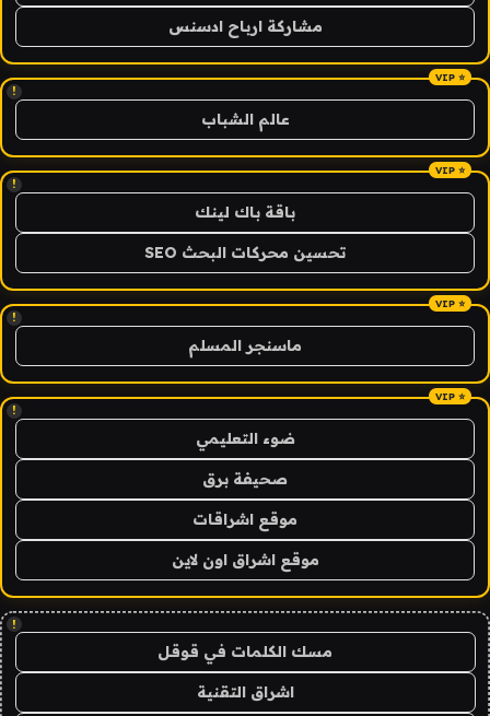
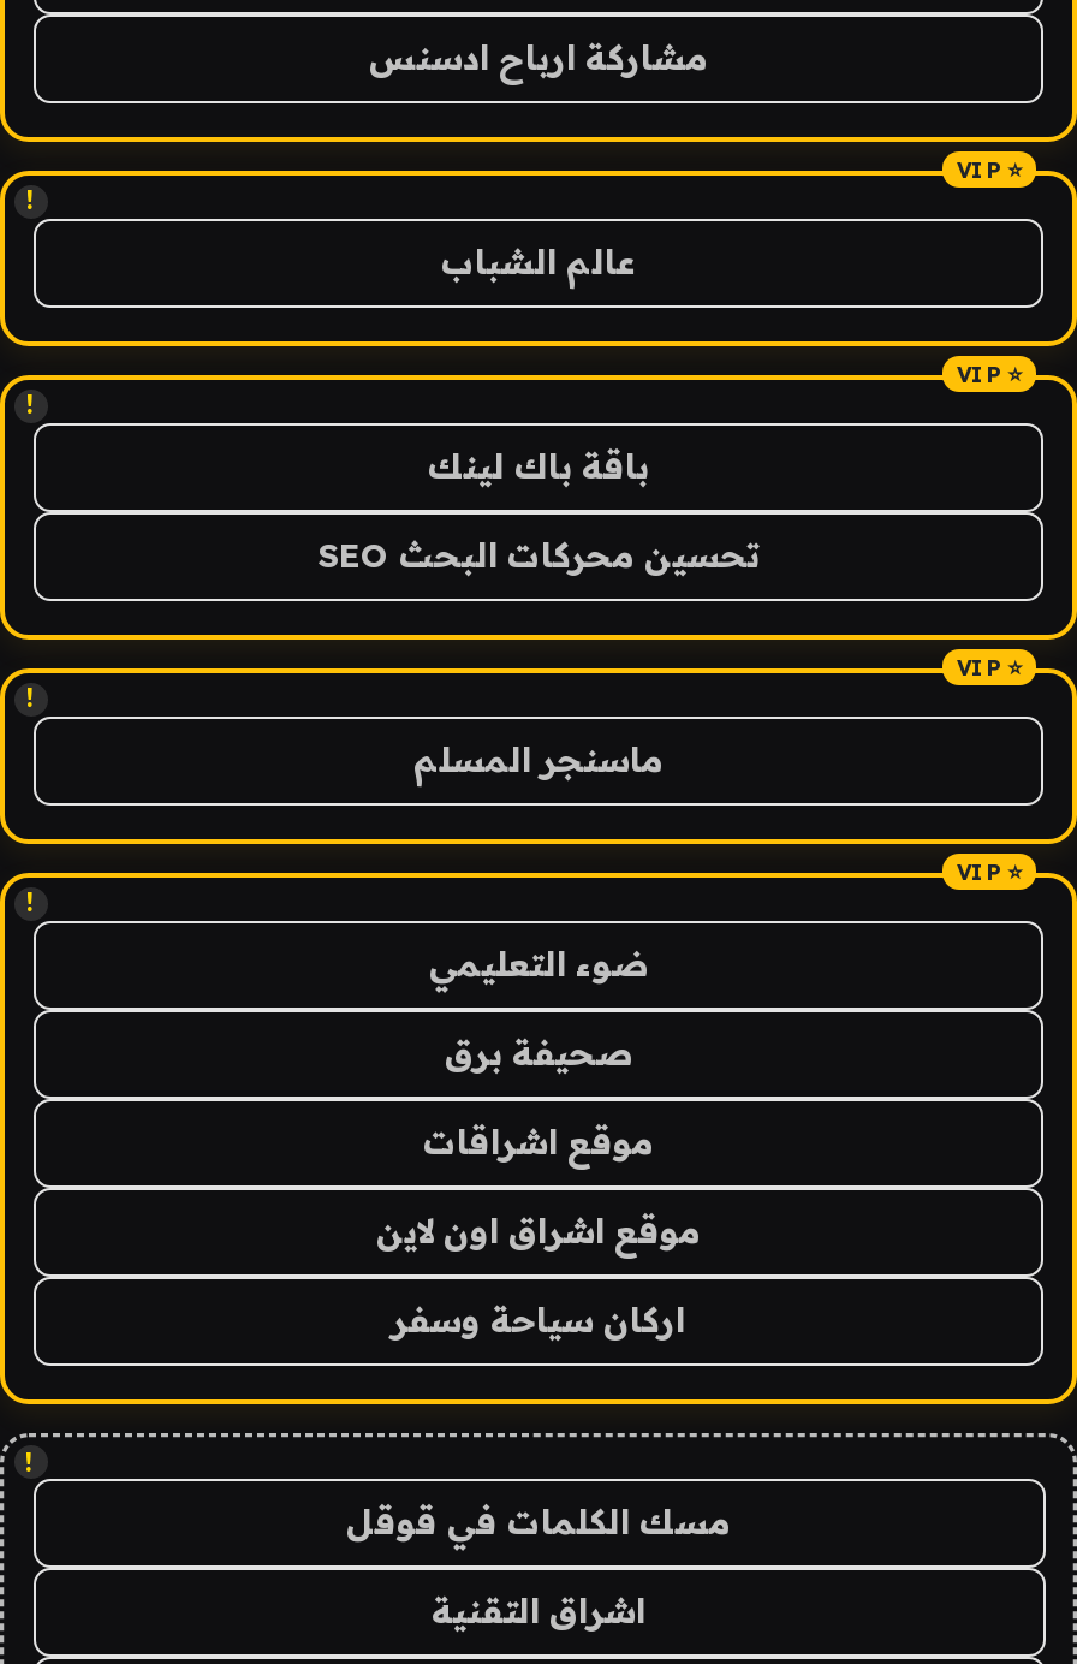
+ اركان سياحة وسفر
